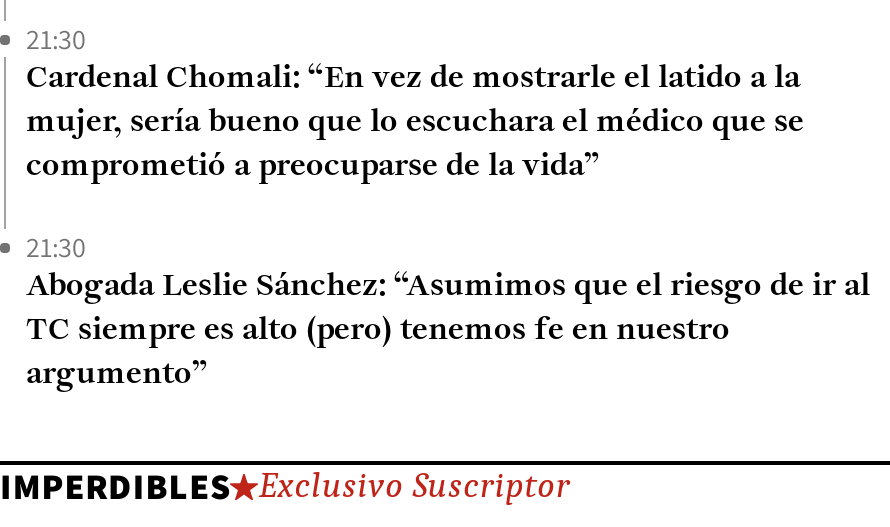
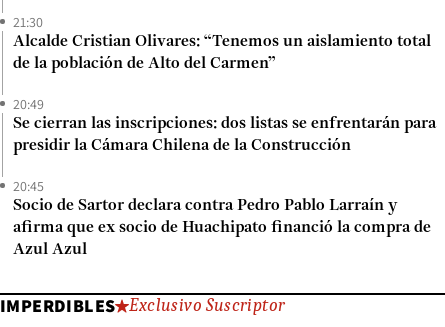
- Cardenal Chomali: “En vez de mostrarle el latido a la
- mujer, sería bueno que lo escuchara el médico que se
- comprometió a preocuparse de la vida”
- 21:30
- Abogada Leslie Sánchez: “Asumimos que el riesgo de ir al
- TC siempre es alto (pero) tenemos fe en nuestro
- argumento”
+ Alcalde Cristian Olivares: “Tenemos un aislamiento total
+ de la población de Alto del Carmen”
+ 20:49
+ Se cierran las inscripciones: dos listas se enfrentarán para
+ presidir la Cámara Chilena de la Construcción
+ 20:45
+ Socio de Sartor declara contra Pedro Pablo Larraín y
+ afirma que ex socio de Huachipato financió la compra de
+ Azul Azul
